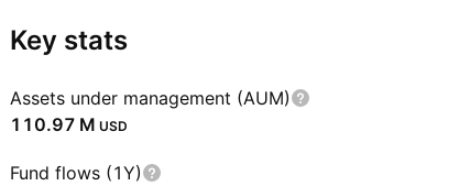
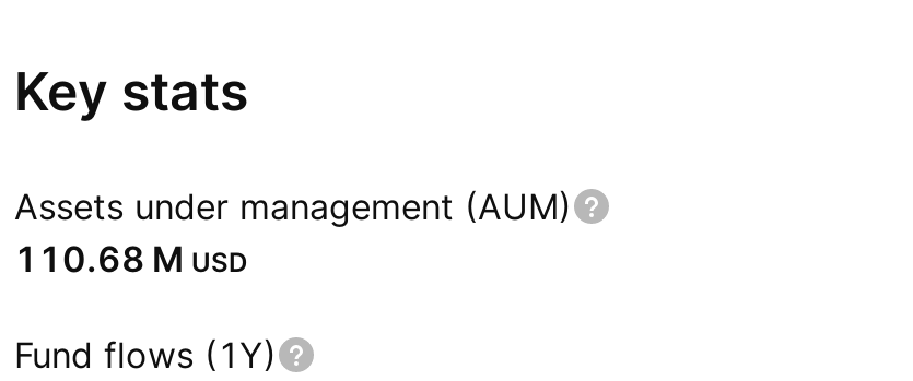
- 110.97 M USD
+ 110.68 M USD
